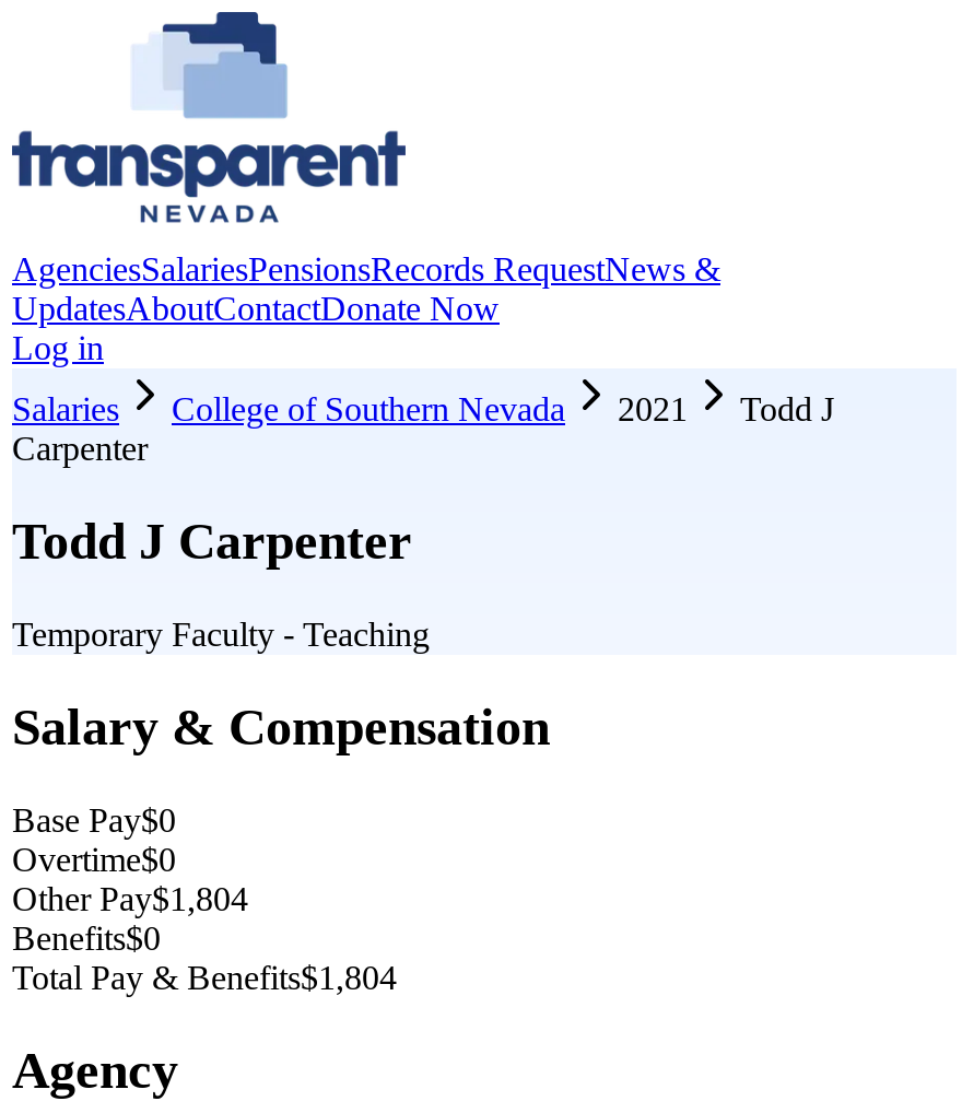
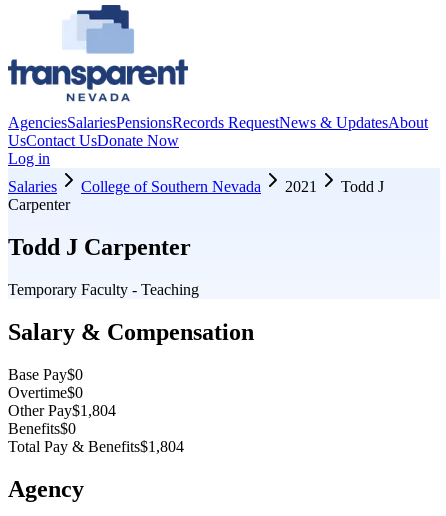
- AgenciesSalariesPensionsRecords RequestNews &
- UpdatesAboutContactDonate Now
+ AgenciesSalariesPensionsRecords RequestNews & UpdatesAbout
+ UsContact UsDonate Now
